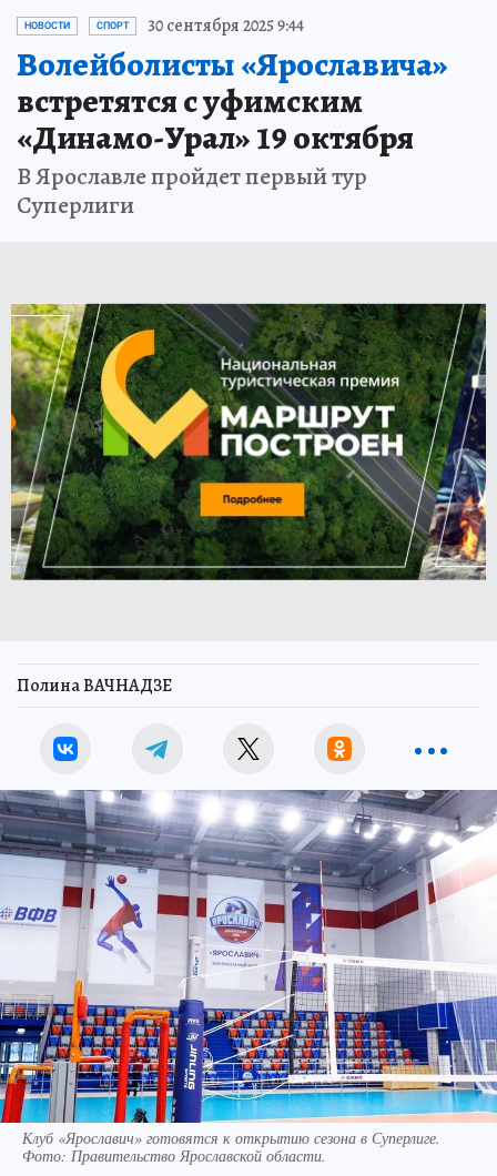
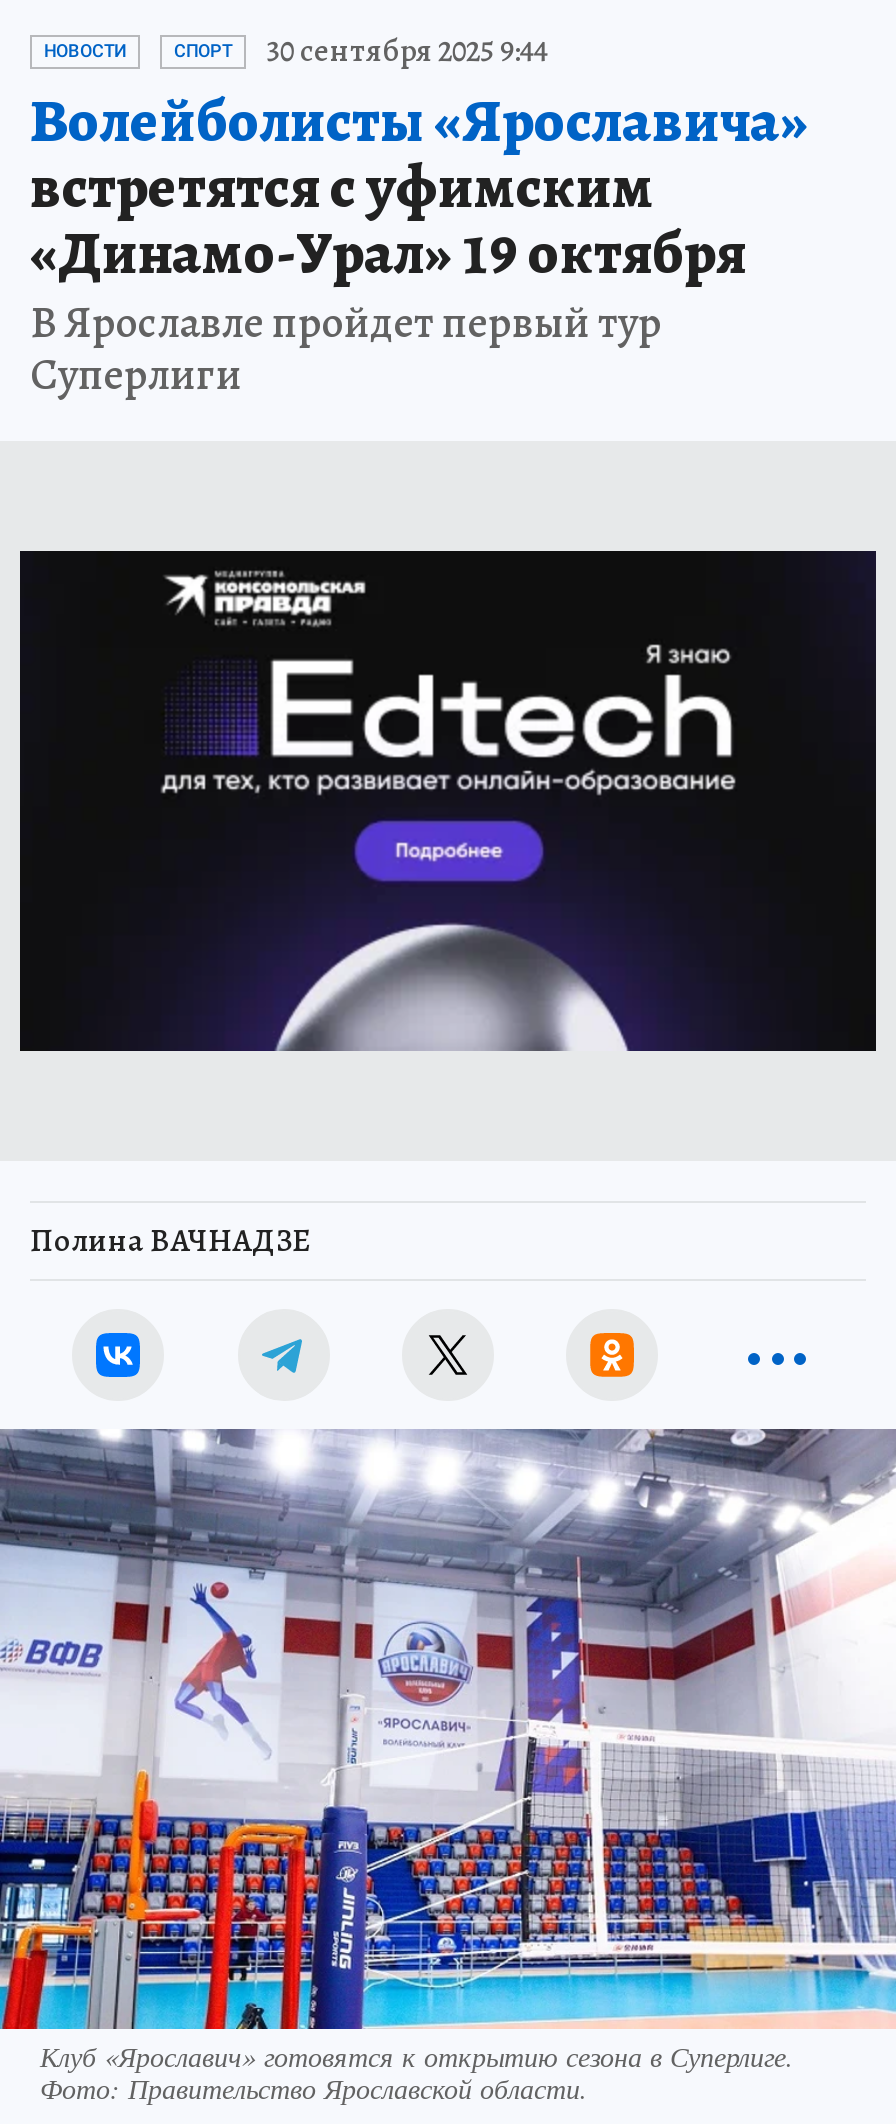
- [image]
+ [image]
